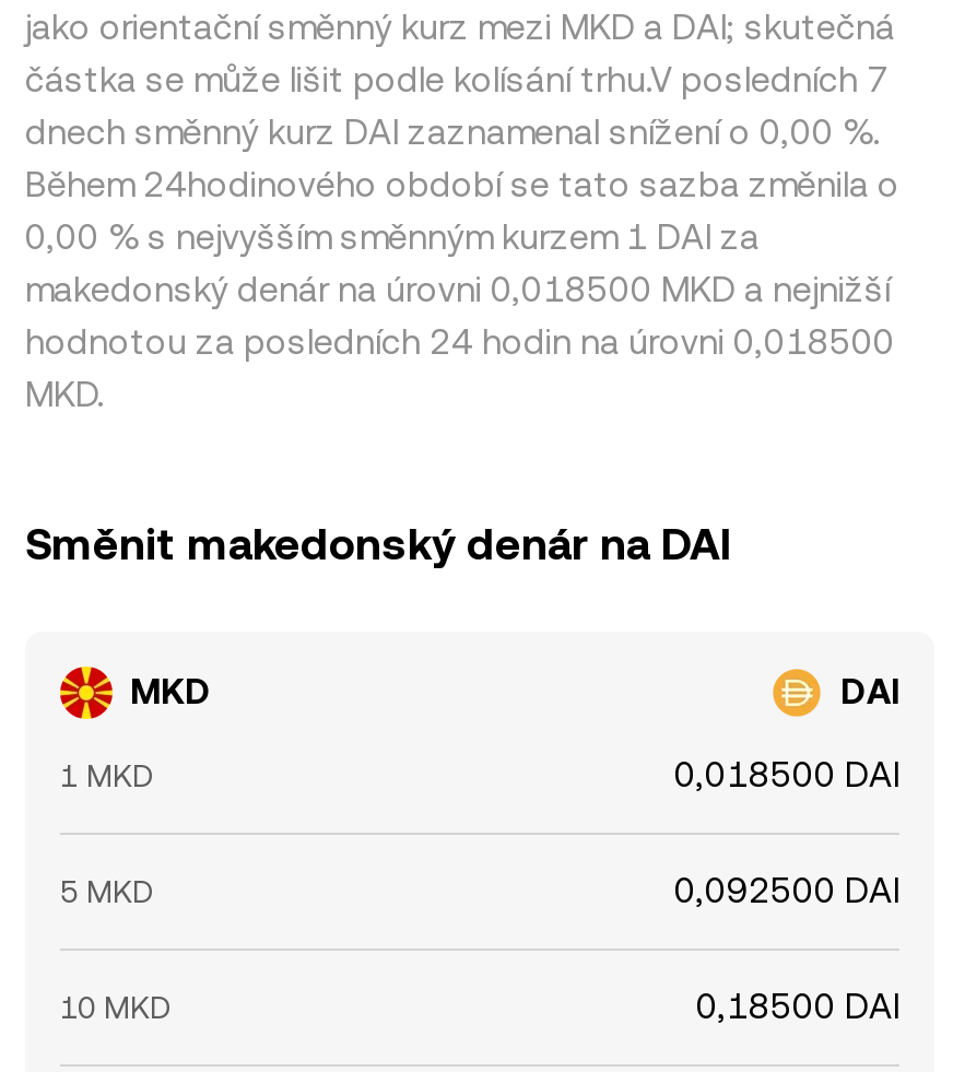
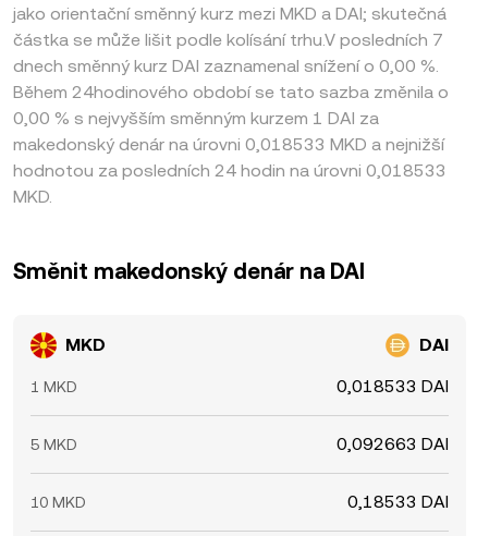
- makedonský denár na úrovni 0,018500 MKD a nejnižší
+ makedonský denár na úrovni 0,018533 MKD a nejnižší

- hodnotou za posledních 24 hodin na úrovni 0,018500
+ hodnotou za posledních 24 hodin na úrovni 0,018533

- 0,018500 DAI
+ 0,018533 DAI

- 0,092500 DAI
+ 0,092663 DAI

- 0,18500 DAI
+ 0,18533 DAI
